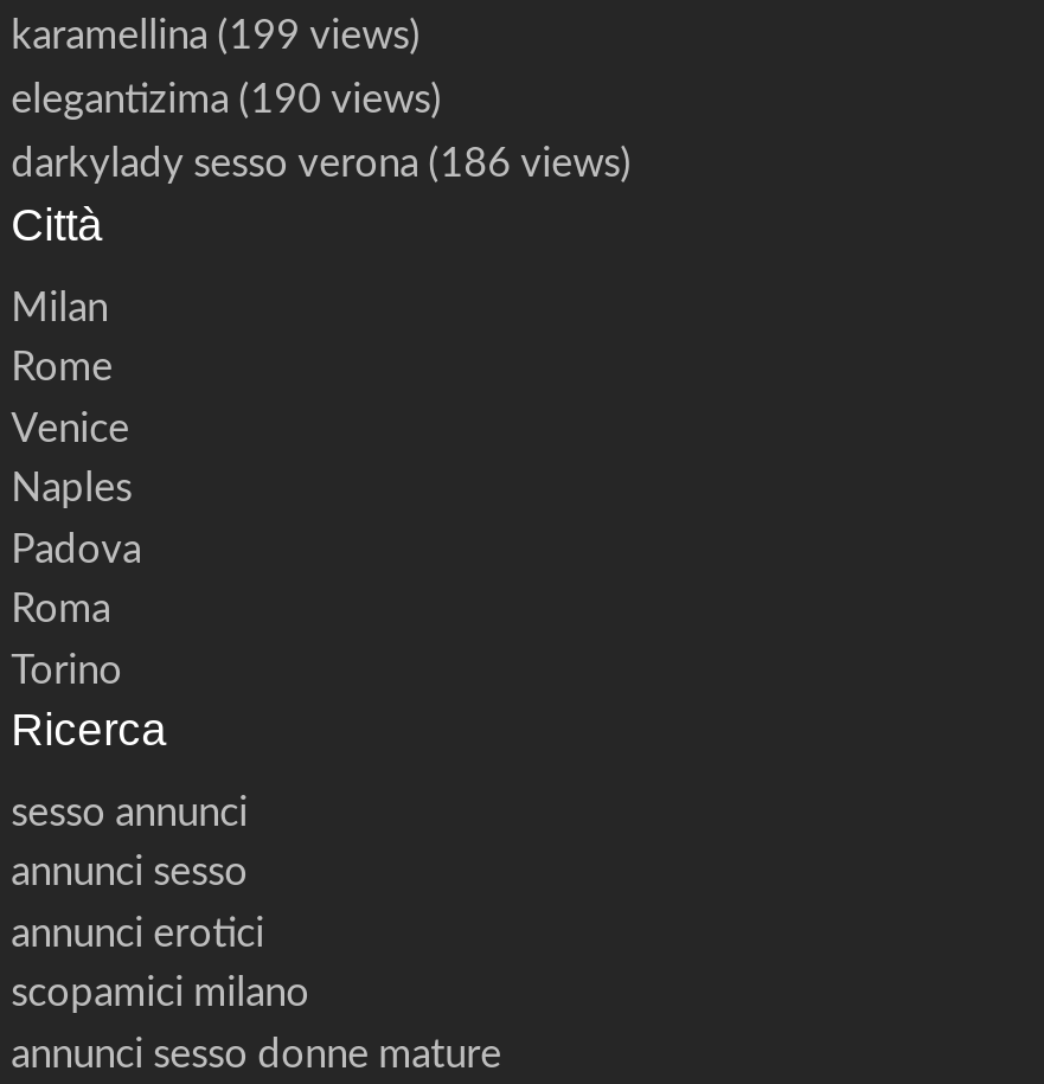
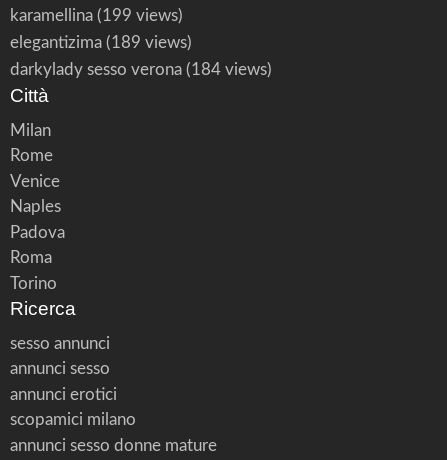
- elegantizima (190 views)
+ elegantizima (189 views)

- darkylady sesso verona (186 views)
+ darkylady sesso verona (184 views)
